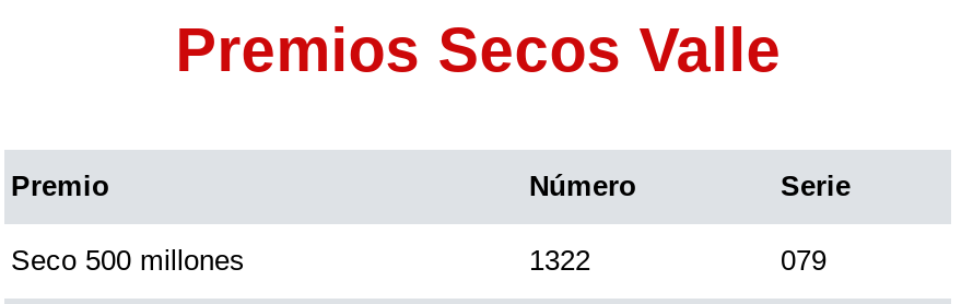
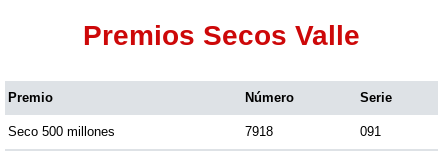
- 1322
+ 7918

- 079
+ 091
